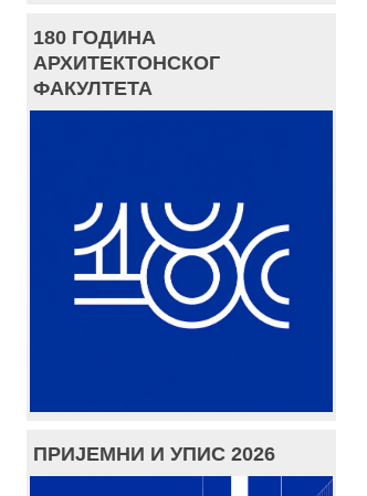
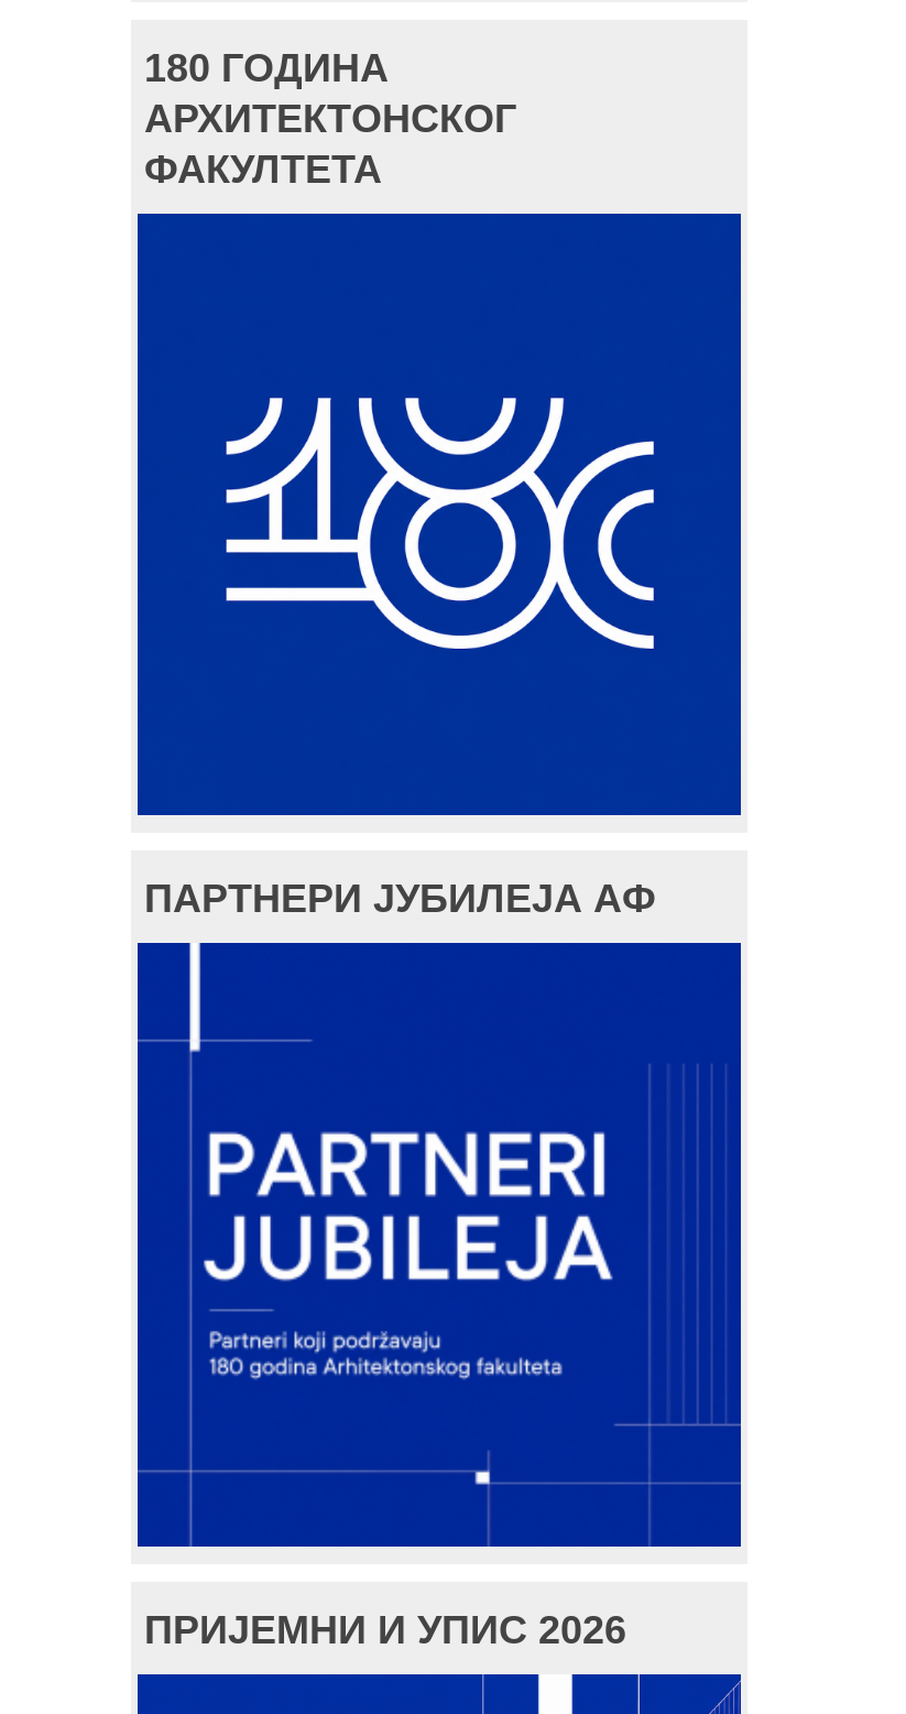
+ ПАРТНЕРИ ЈУБИЛЕЈА АФ

+ [image]
